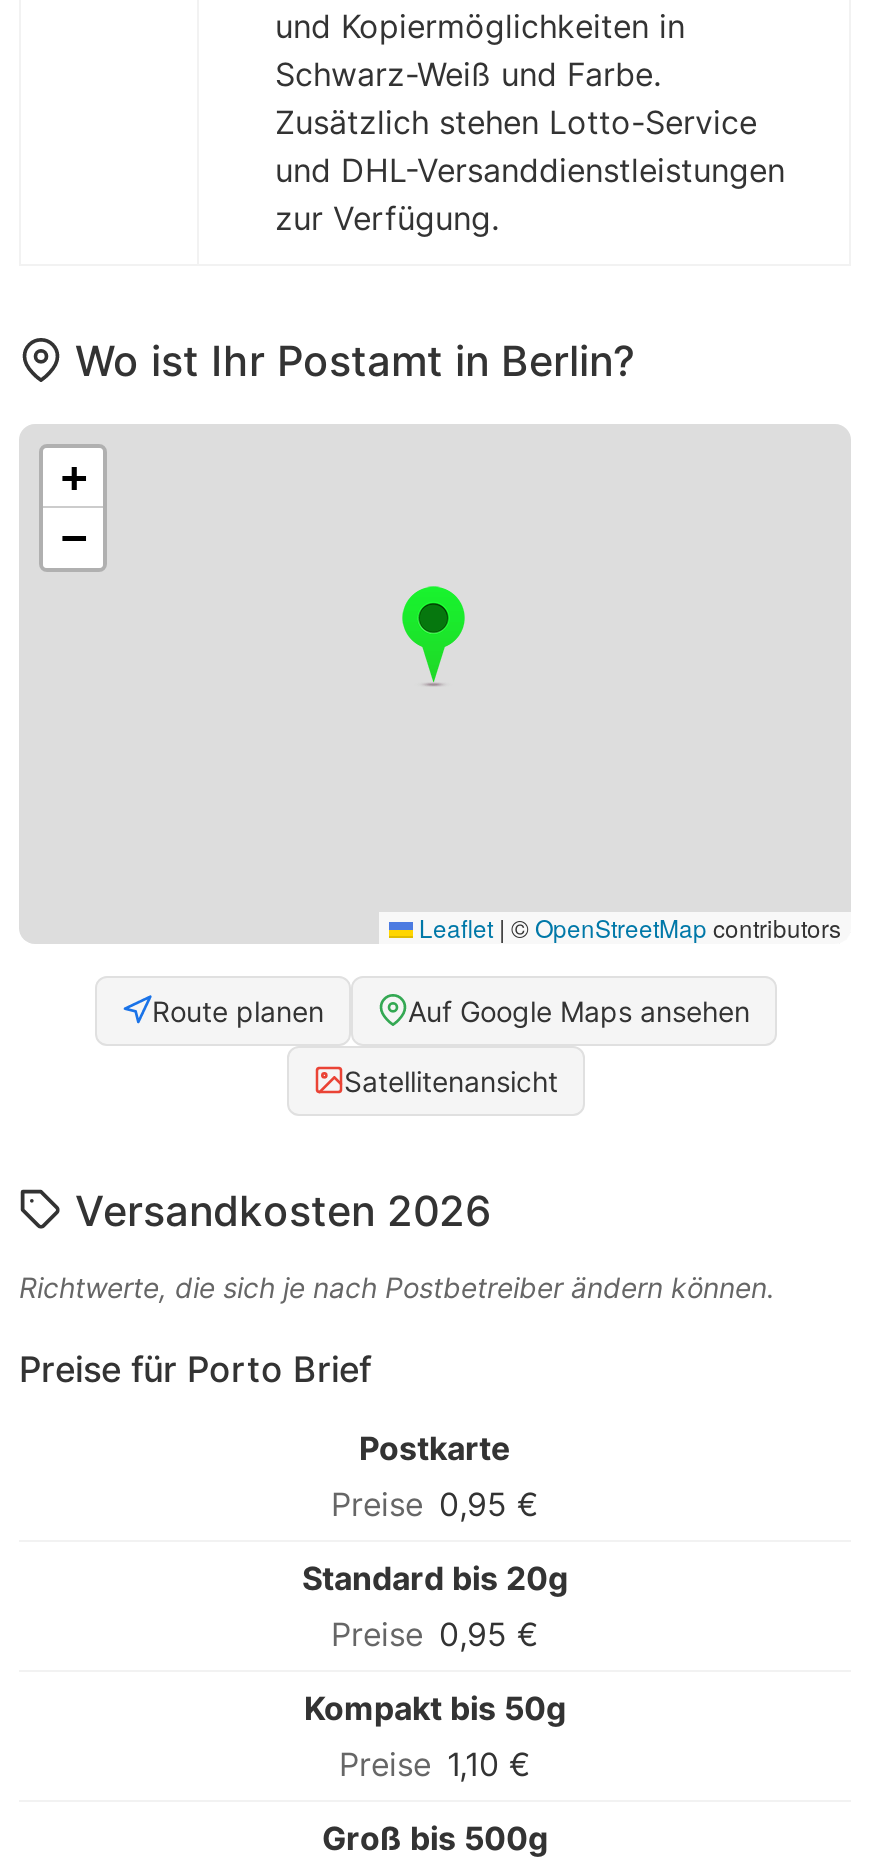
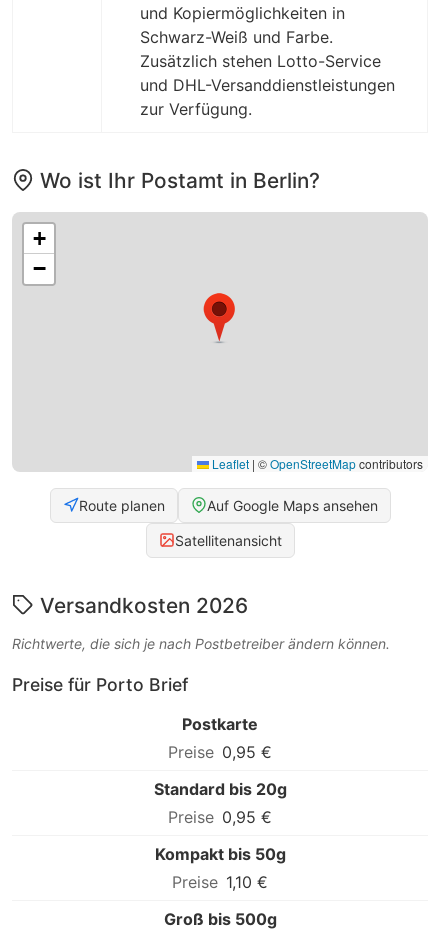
- [image]
+ [image]
